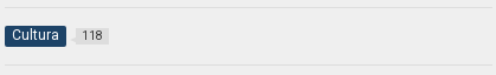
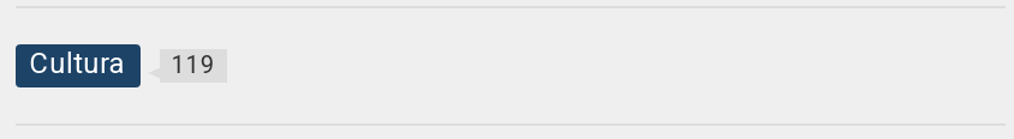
- Cultura 118
+ Cultura 119
